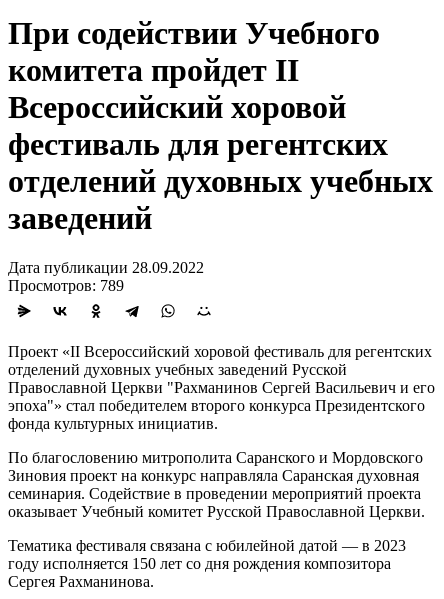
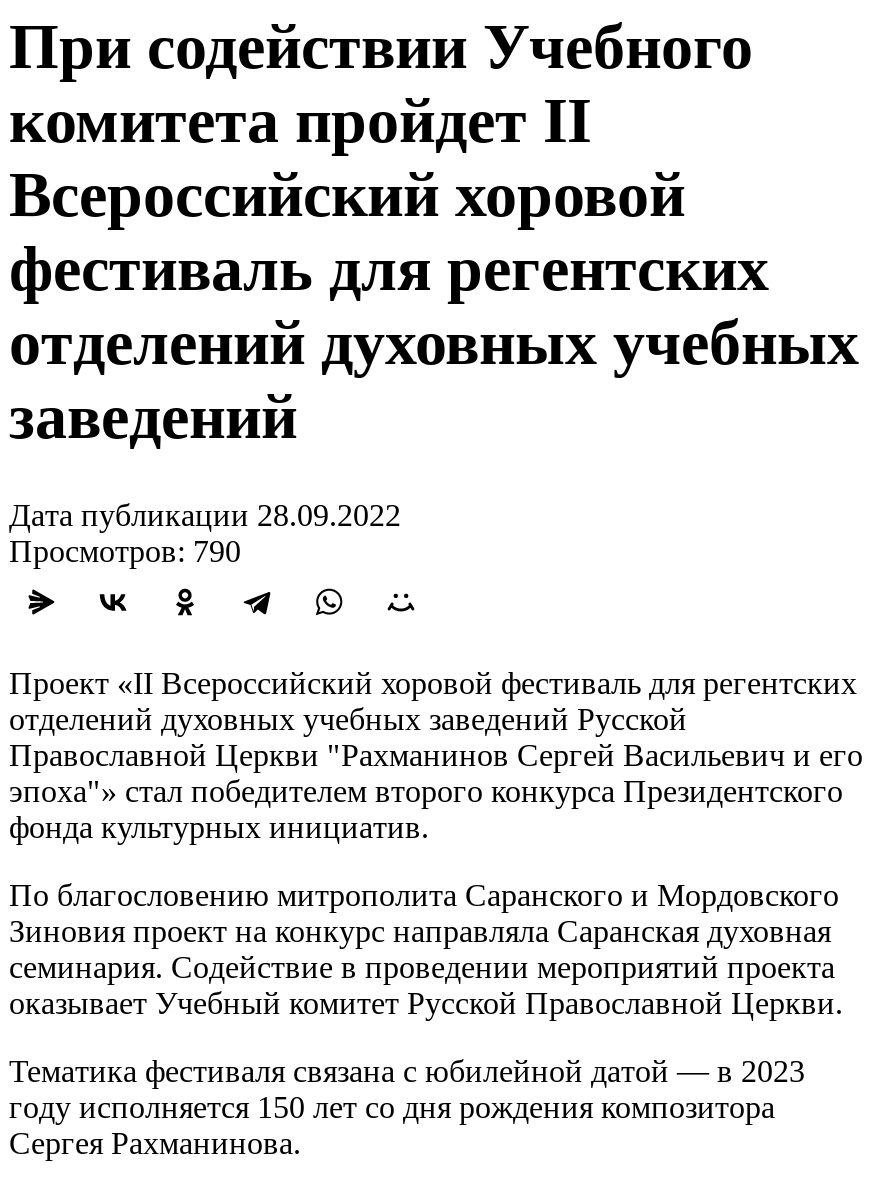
- Просмотров: 789
+ Просмотров: 790
